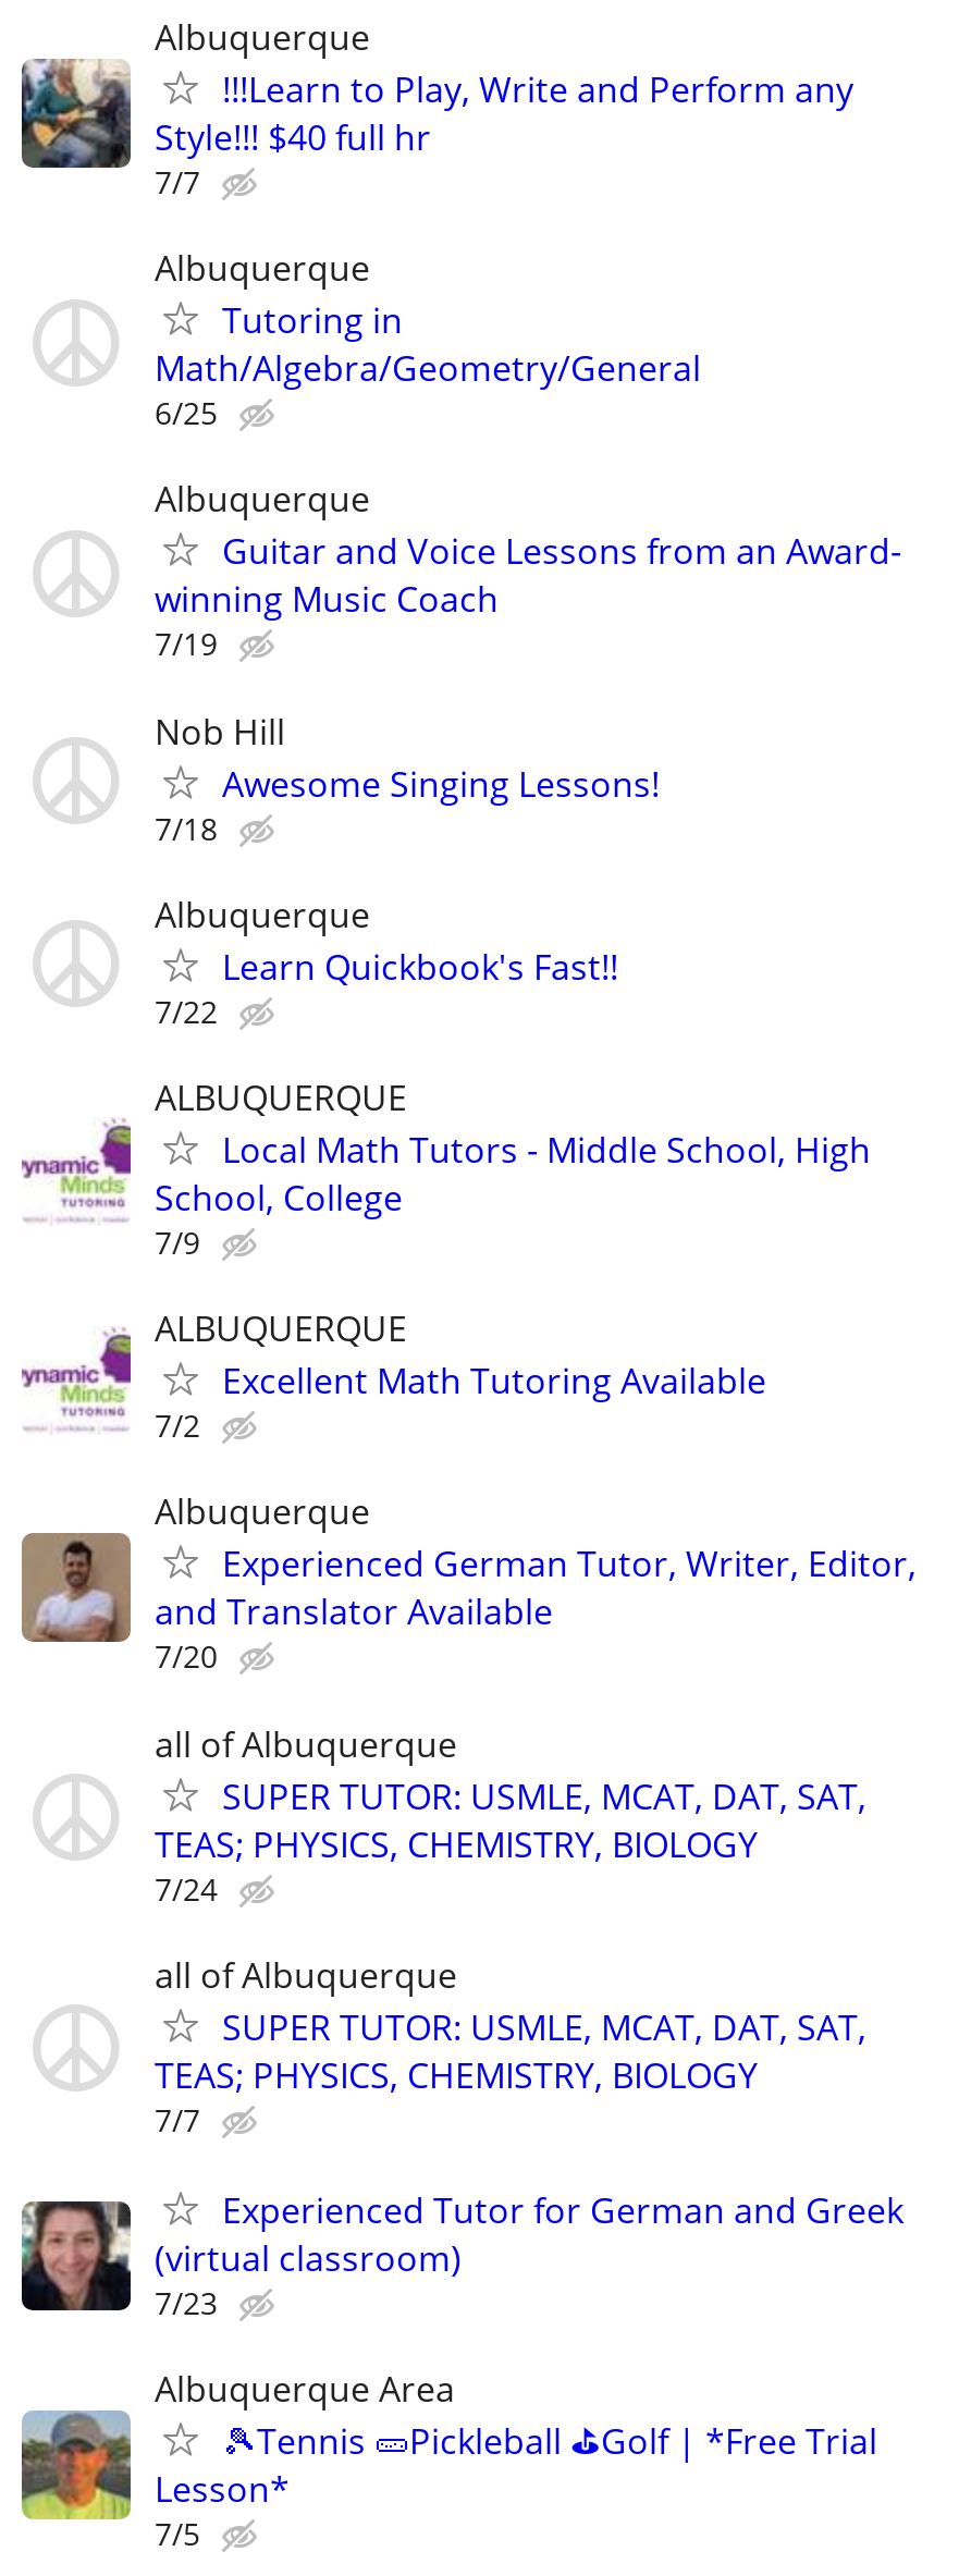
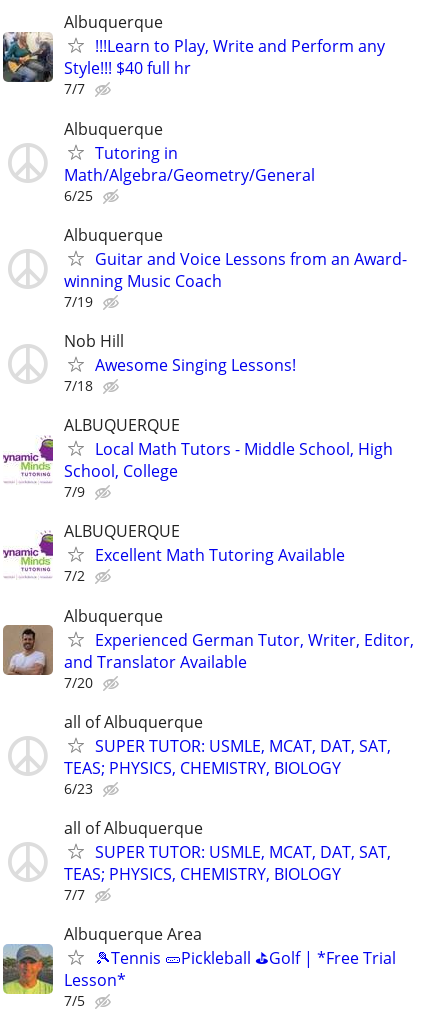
- Albuquerque
- Learn Quickbook's Fast!!
- 7/22

- 7/24
+ 6/23

- [image]
- Experienced Tutor for German and Greek
- (virtual classroom)
- 7/23
